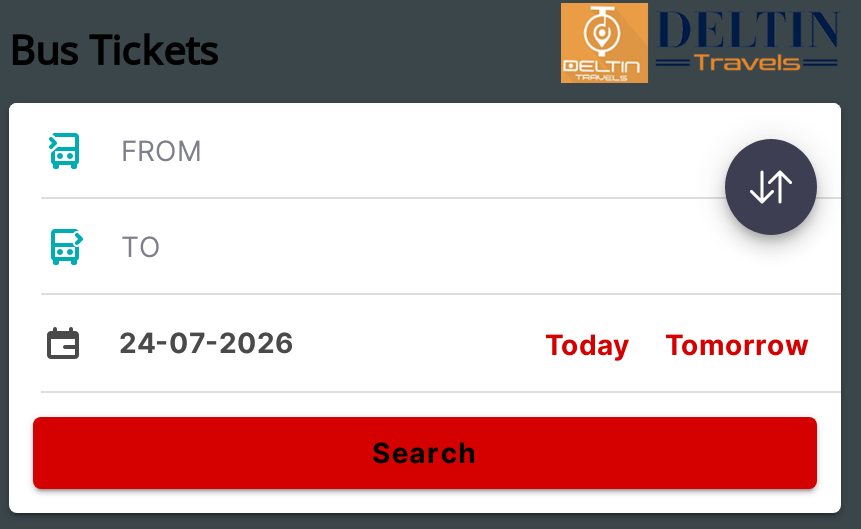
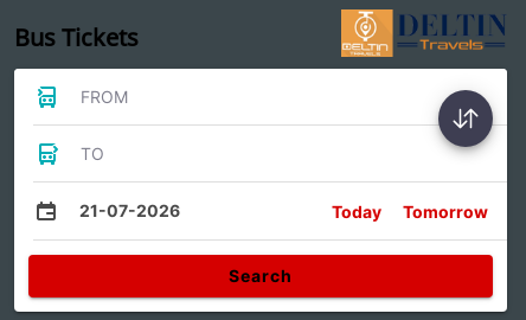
- 24-07-2026
+ 21-07-2026
